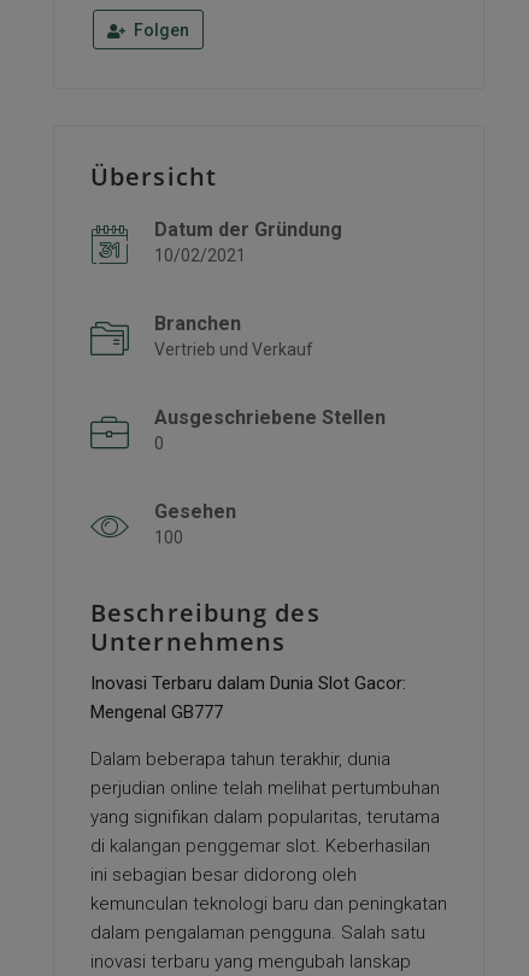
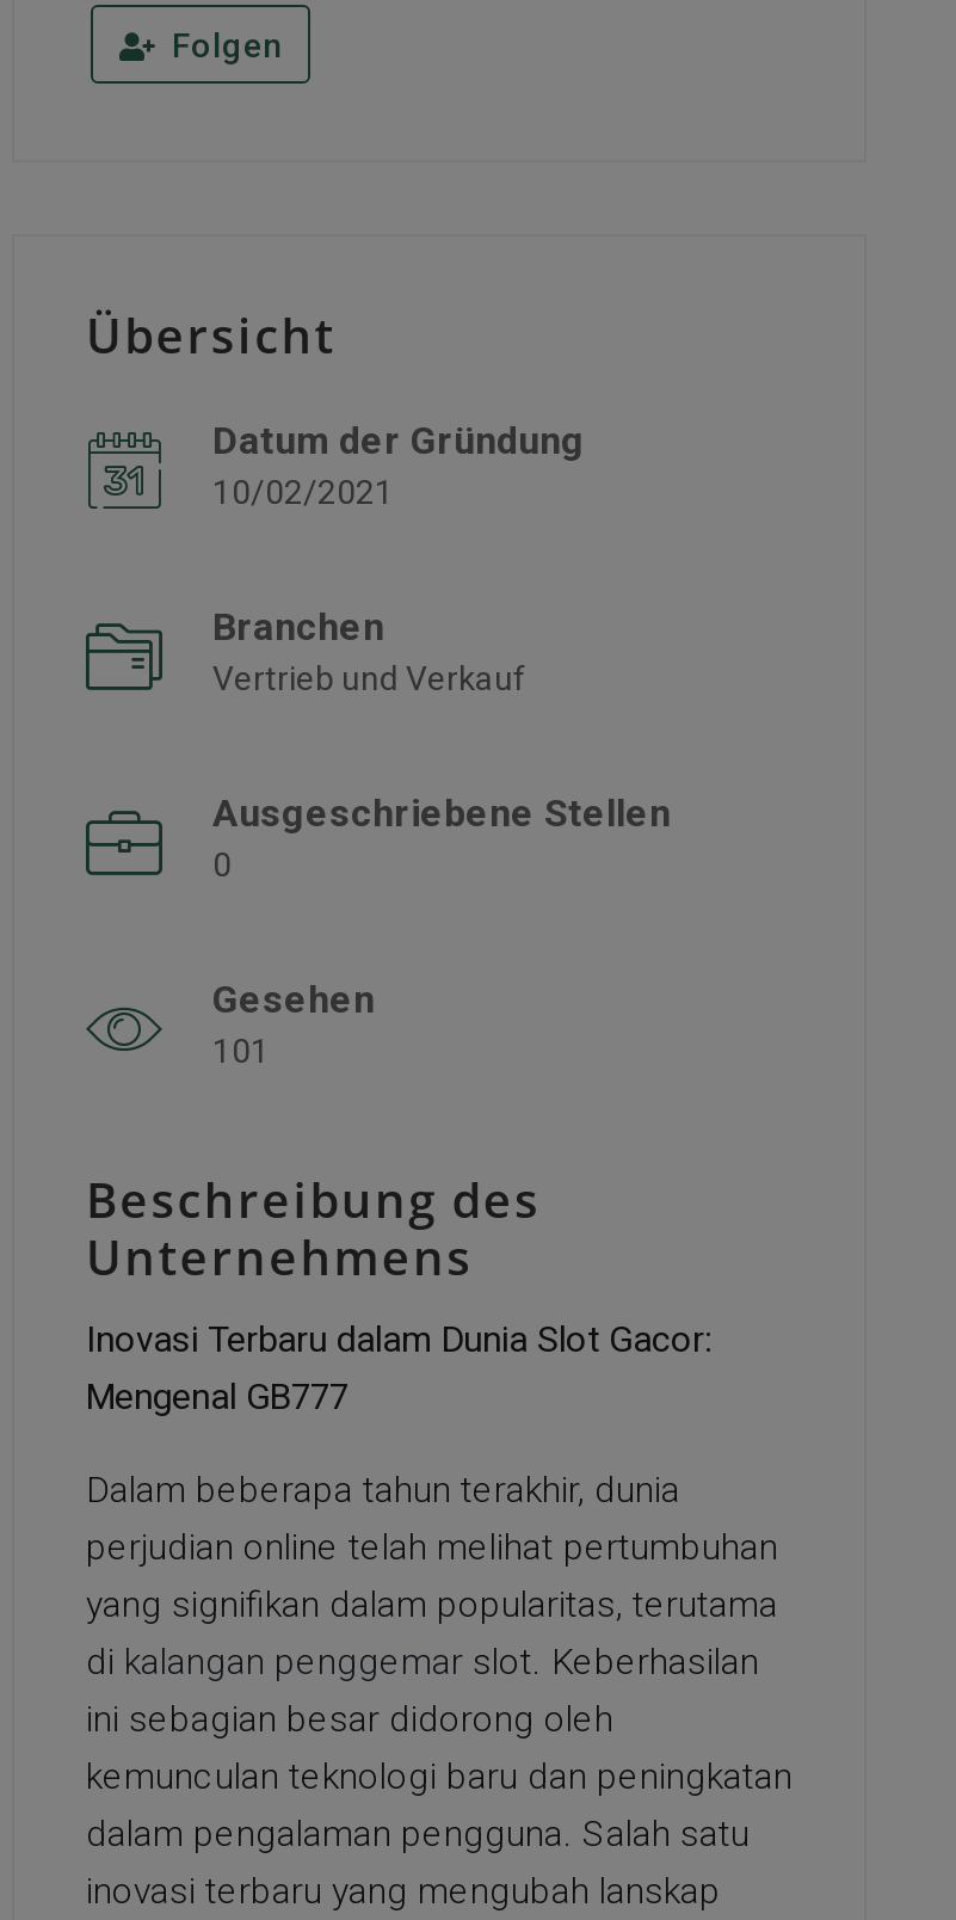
- 100
+ 101
